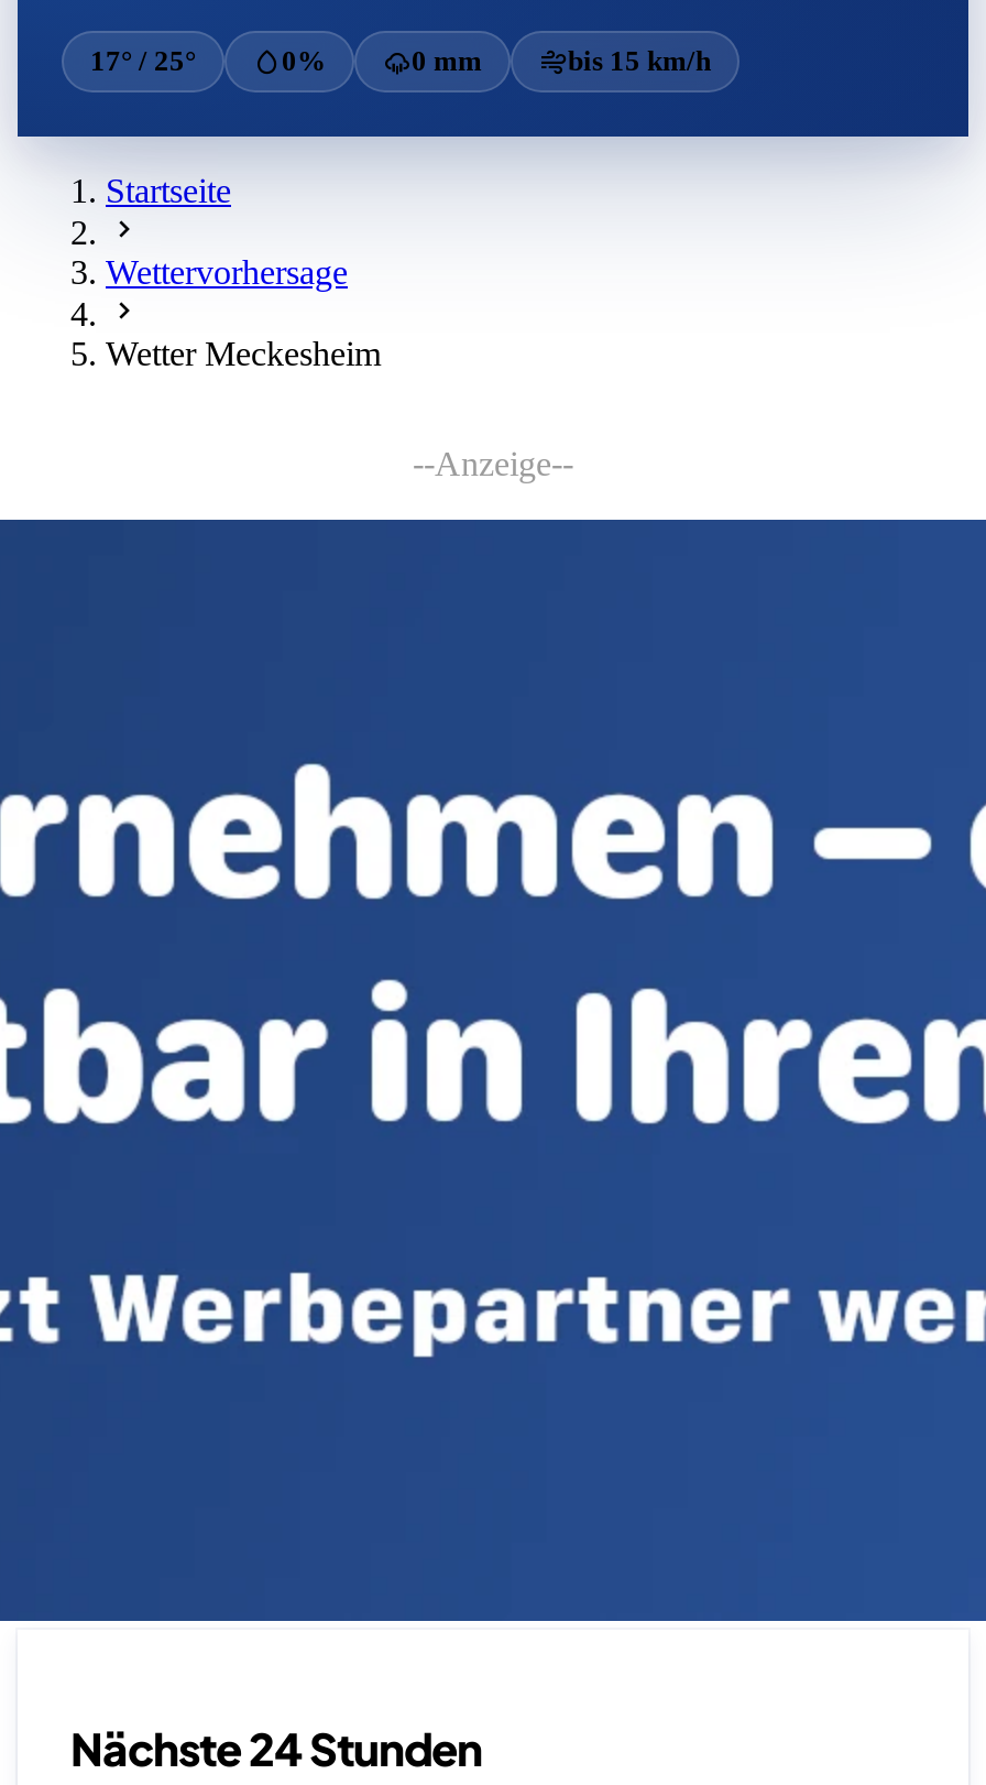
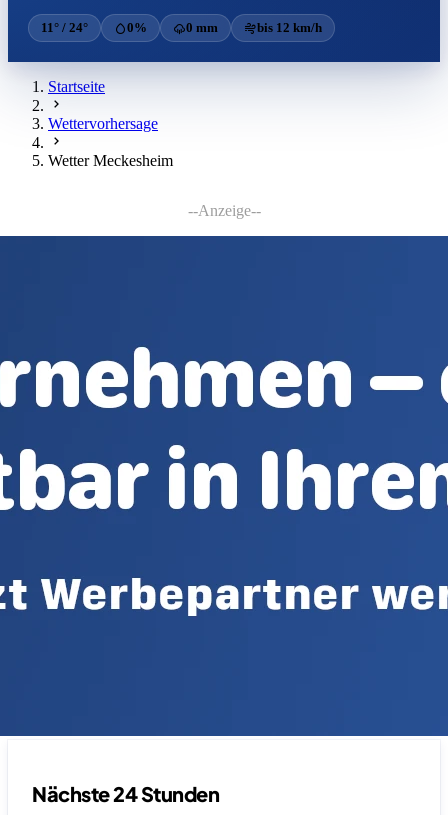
- 17° / 25°
+ 11° / 24°

- bis 15 km/h
+ bis 12 km/h
